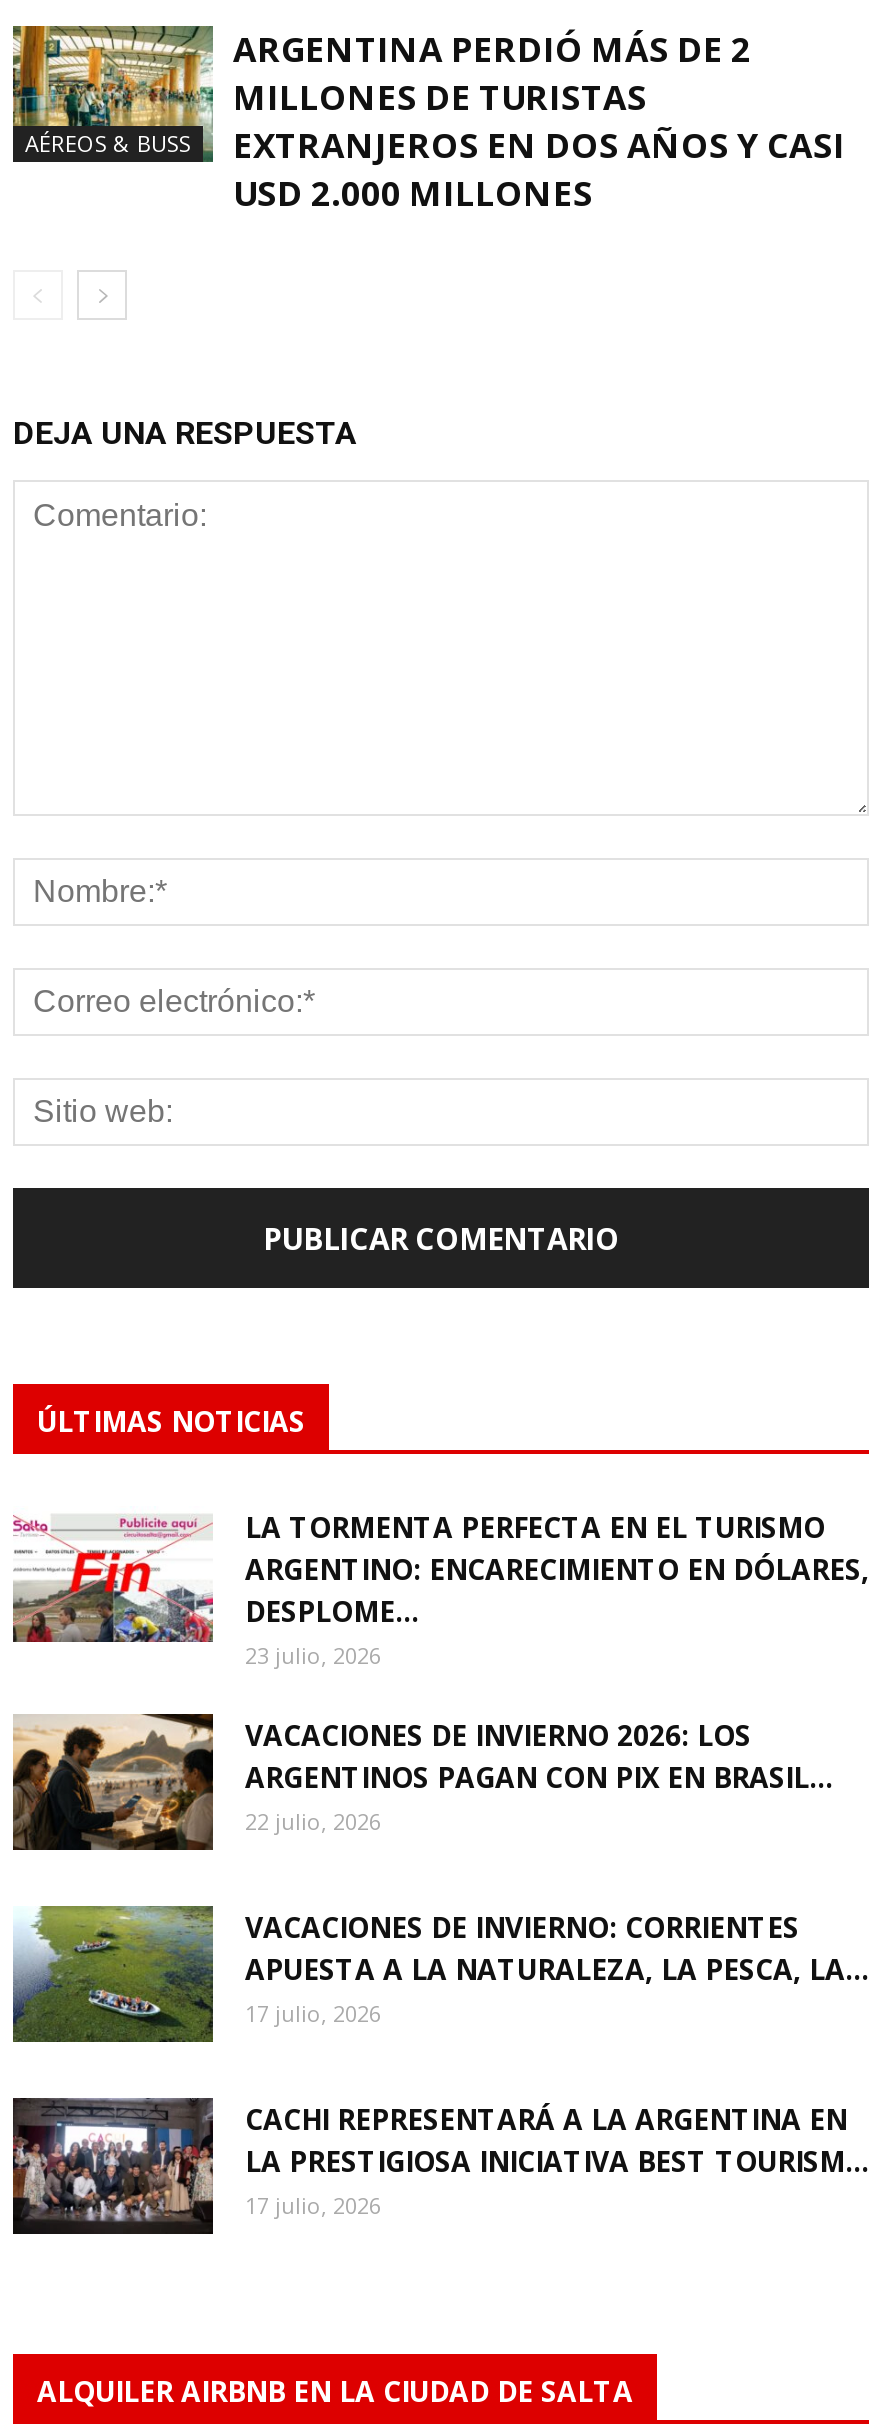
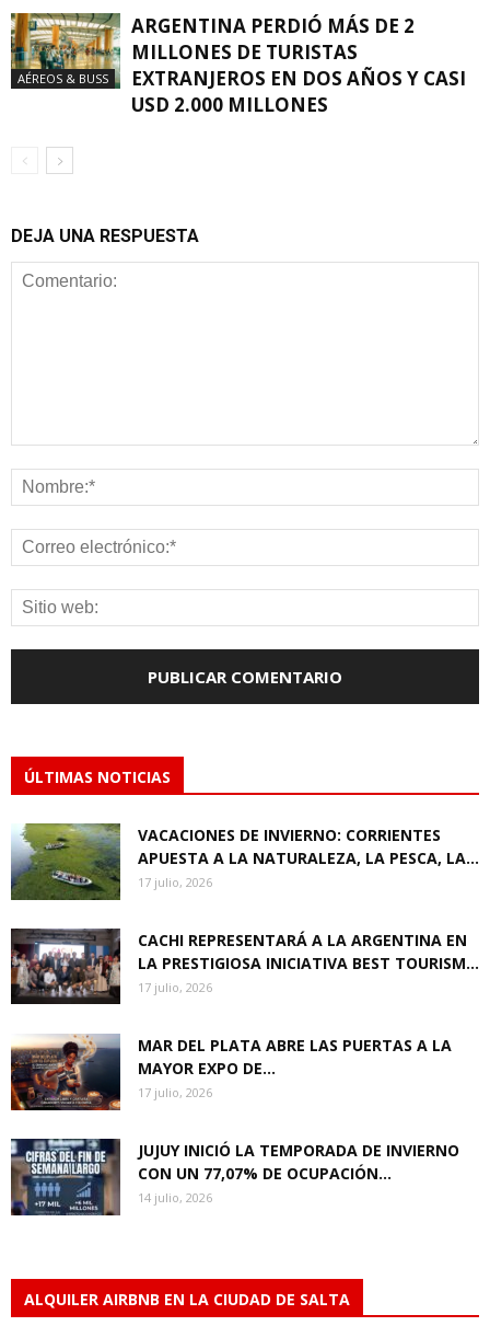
- [image]
- LA TORMENTA PERFECTA EN EL TURISMO
- ARGENTINO: ENCARECIMIENTO EN DÓLARES,
- DESPLOME...
- 23 julio, 2026
- VACACIONES DE INVIERNO 2026: LOS
- ARGENTINOS PAGAN CON PIX EN BRASIL...
- 22 julio, 2026

- [image]

moved up: [image] | VACACIONES DE INVIERNO: CORRIENTES | APUESTA A LA NATURALEZA, LA PESCA, LA... | 17 julio, 2026 | CACHI REPRESENTARÁ A LA ARGENTINA EN | LA PRESTIGIOSA INICIATIVA BEST TOURISM... | 17 julio, 2026

+ [image]
+ MAR DEL PLATA ABRE LAS PUERTAS A LA
+ MAYOR EXPO DE...
+ 17 julio, 2026
+ JUJUY INICIÓ LA TEMPORADA DE INVIERNO
+ CON UN 77,07% DE OCUPACIÓN...
+ 14 julio, 2026

+ [image]
